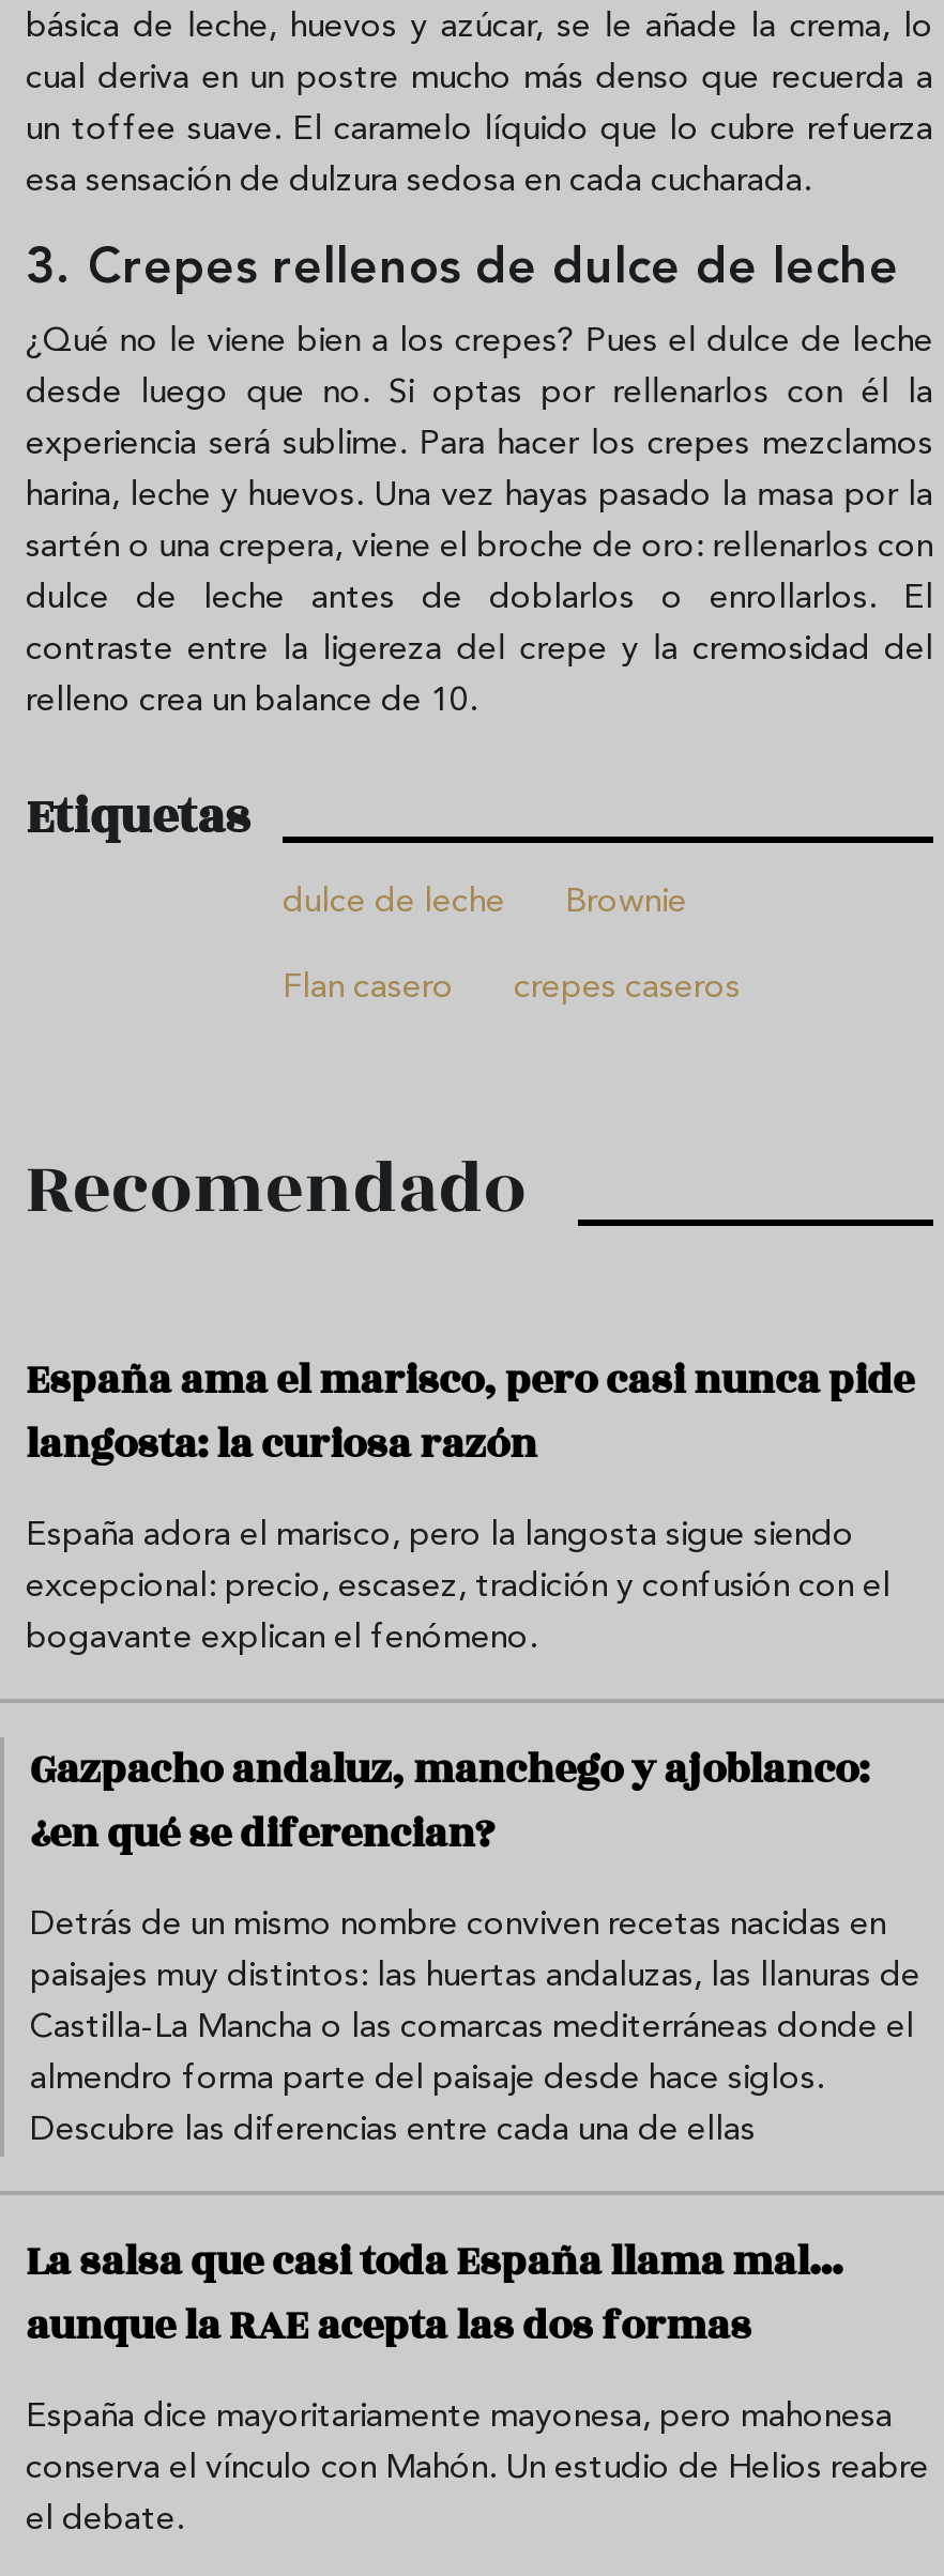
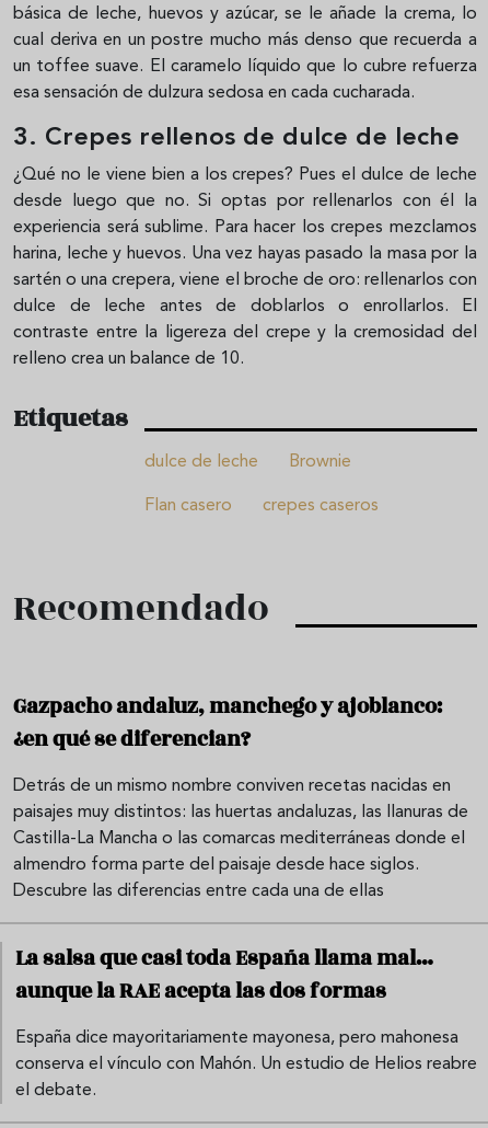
- España ama el marisco, pero casi nunca pide
- langosta: la curiosa razón
- España adora el marisco, pero la langosta sigue siendo
- excepcional: precio, escasez, tradición y confusión con el
- bogavante explican el fenómeno.
